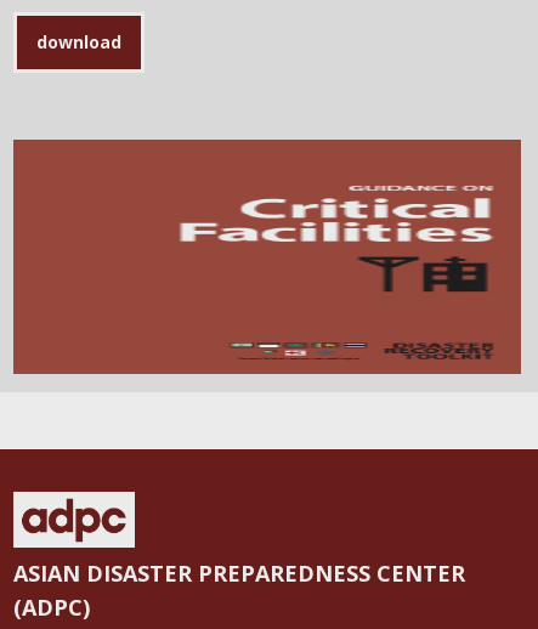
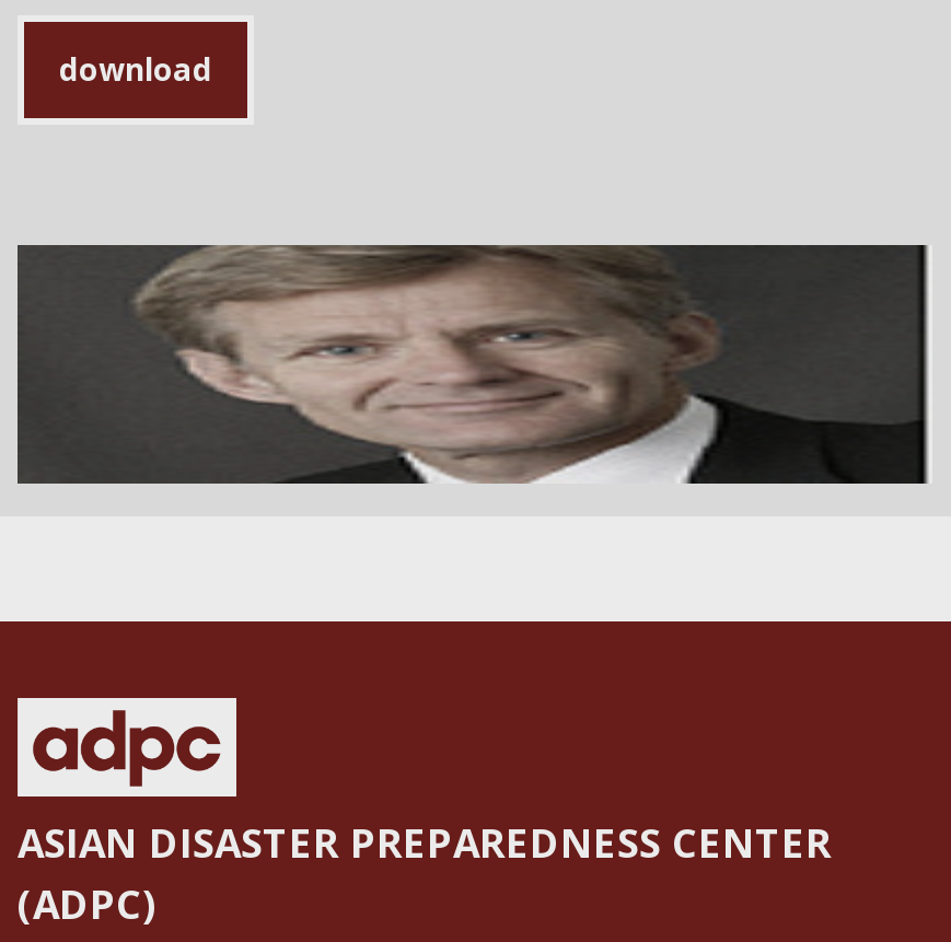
- [image]
+ [image]
